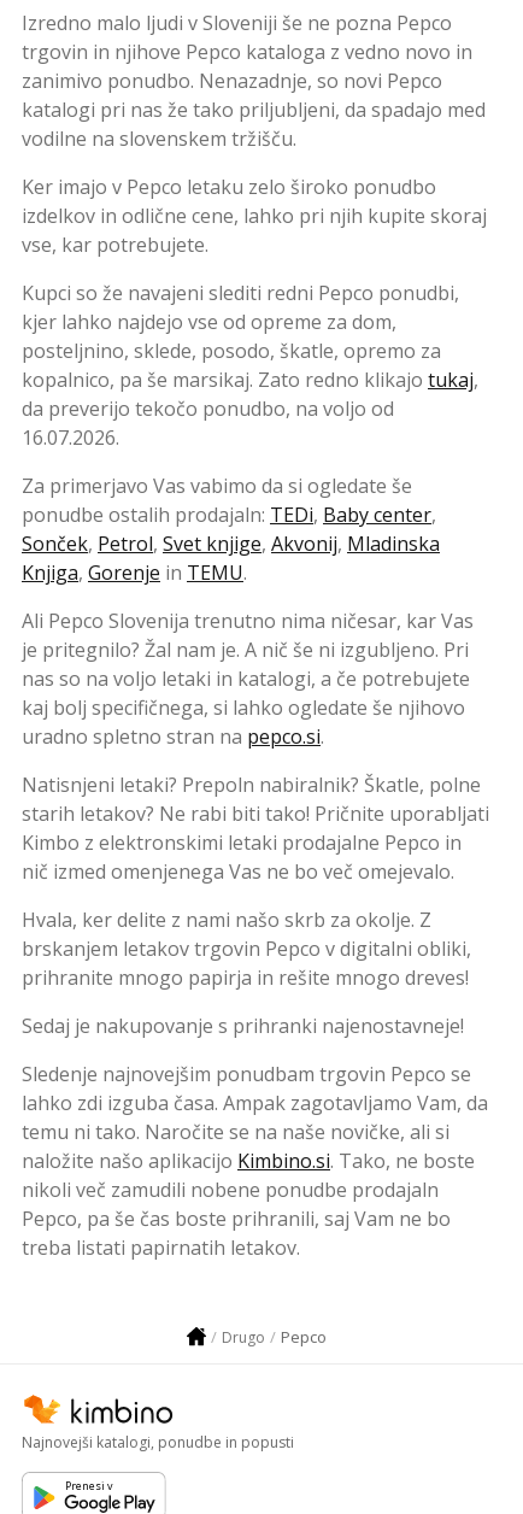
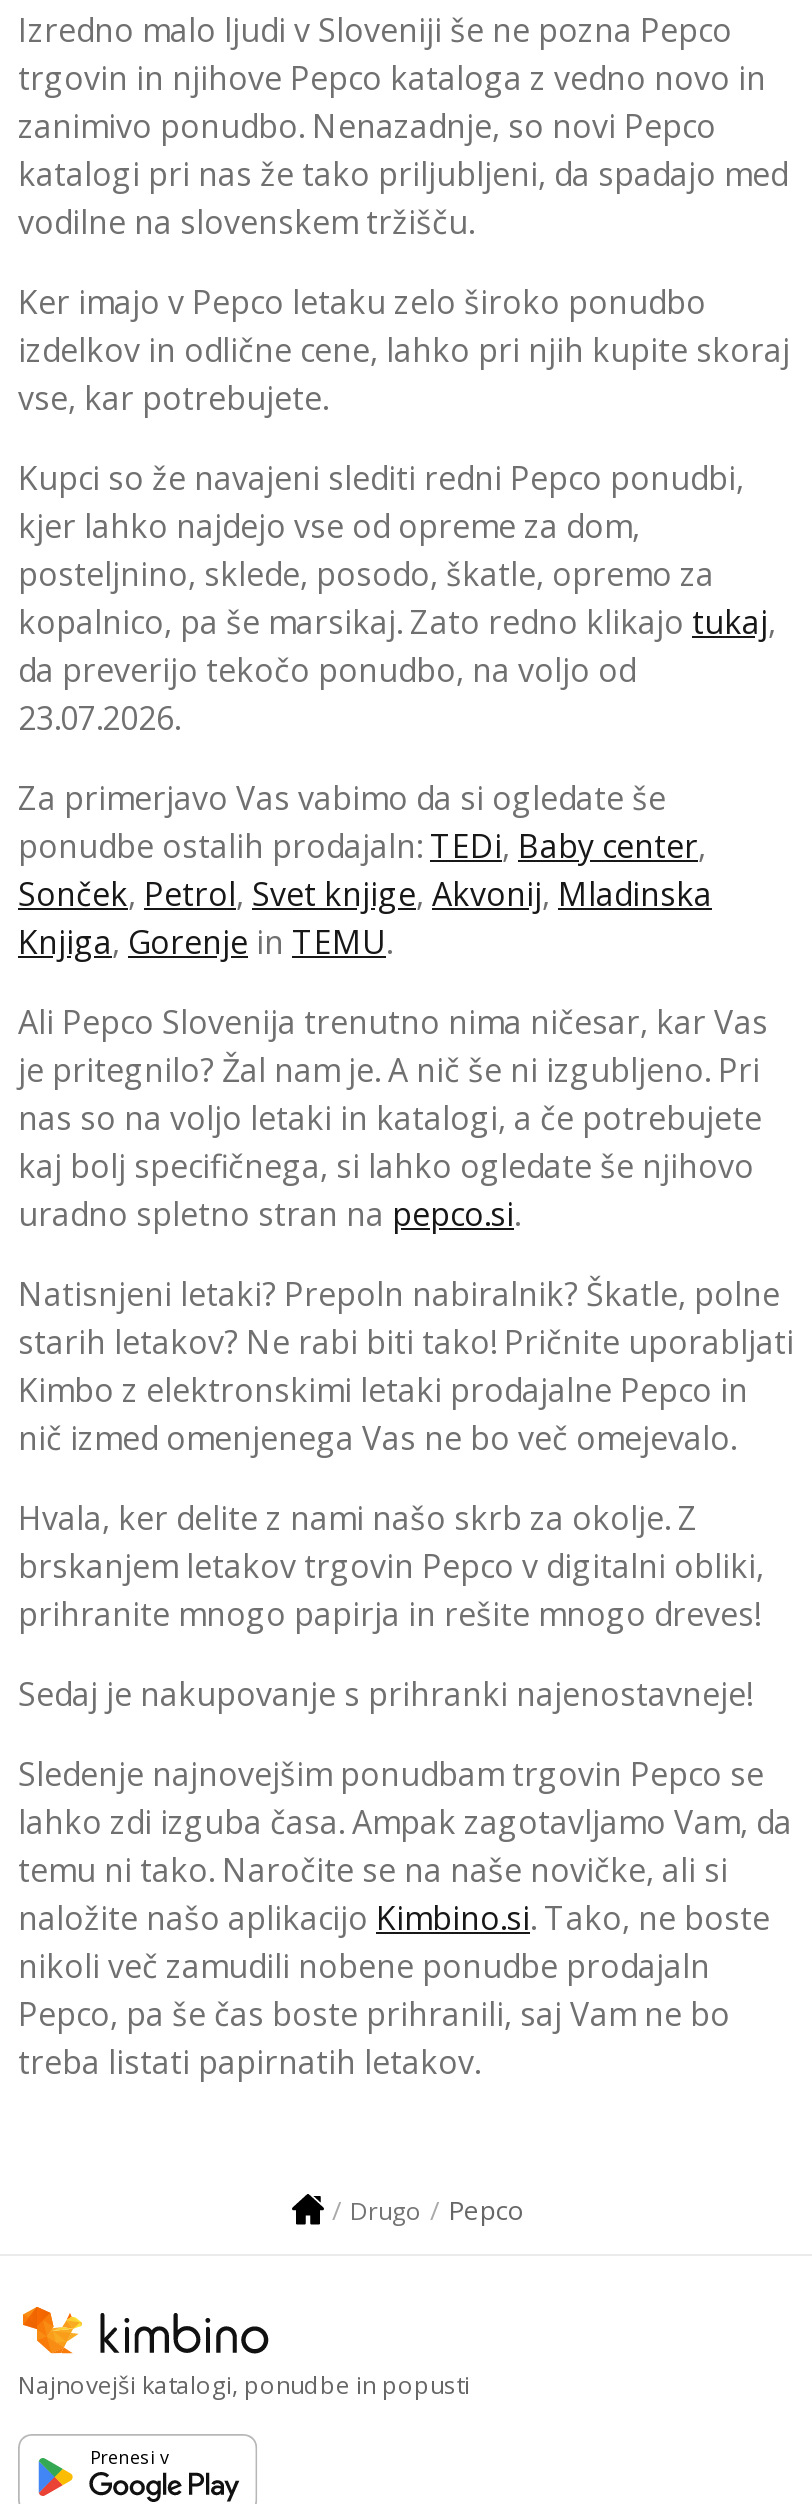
- 16.07.2026.
+ 23.07.2026.
